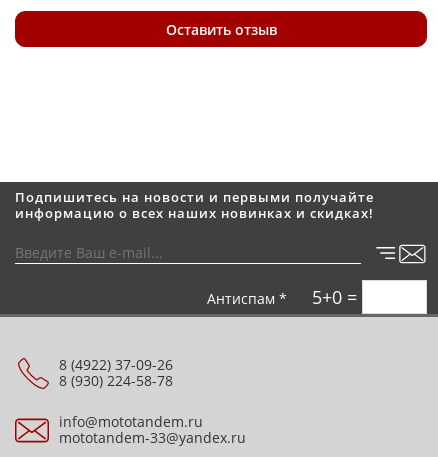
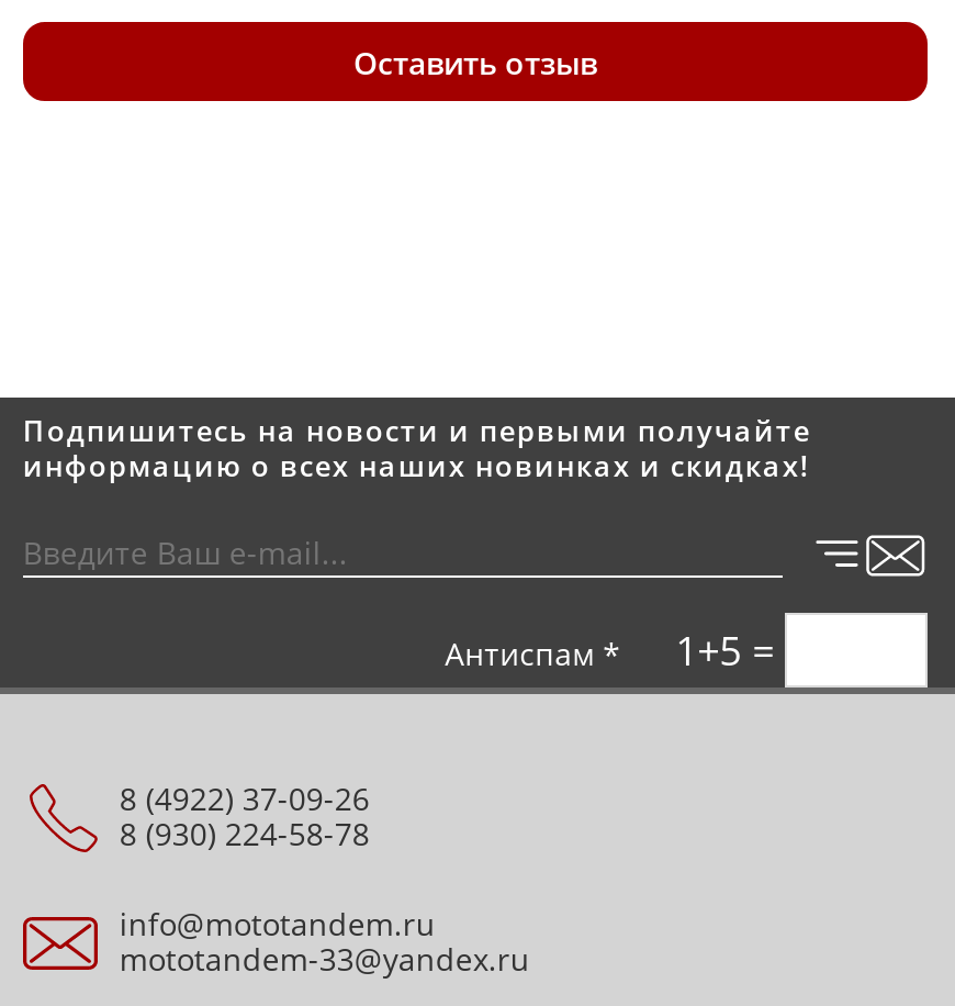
- Антиспам * 5+0 =
+ Антиспам * 1+5 =
